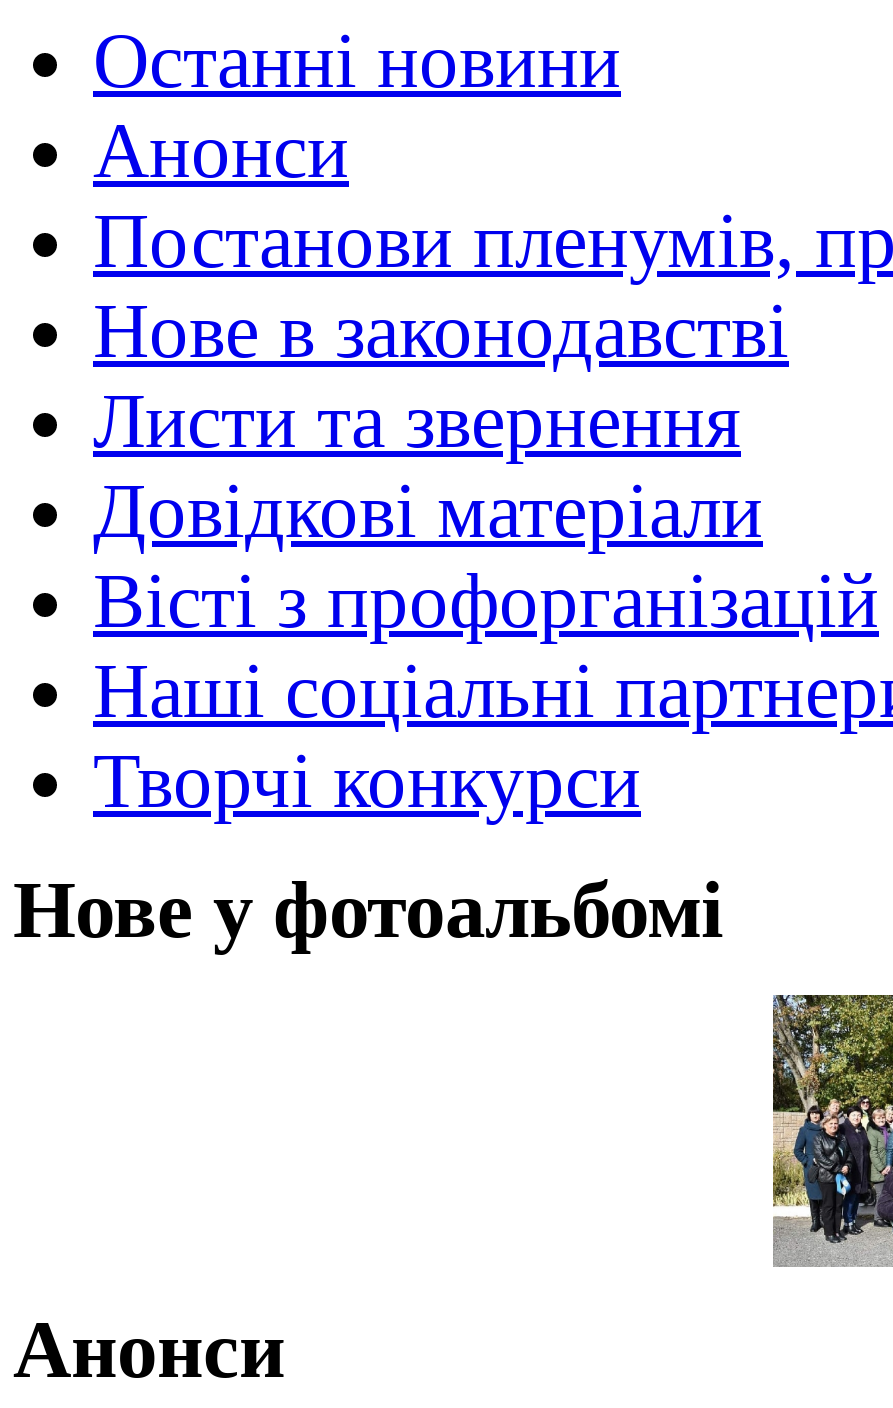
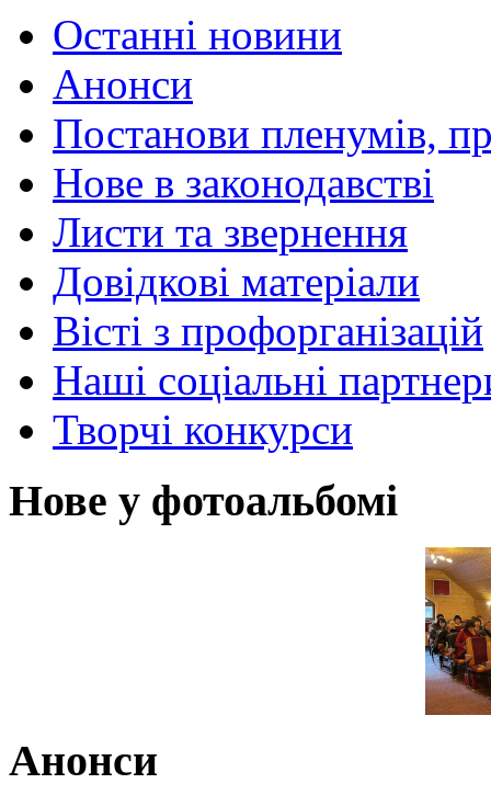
- [image]
+ [image]
